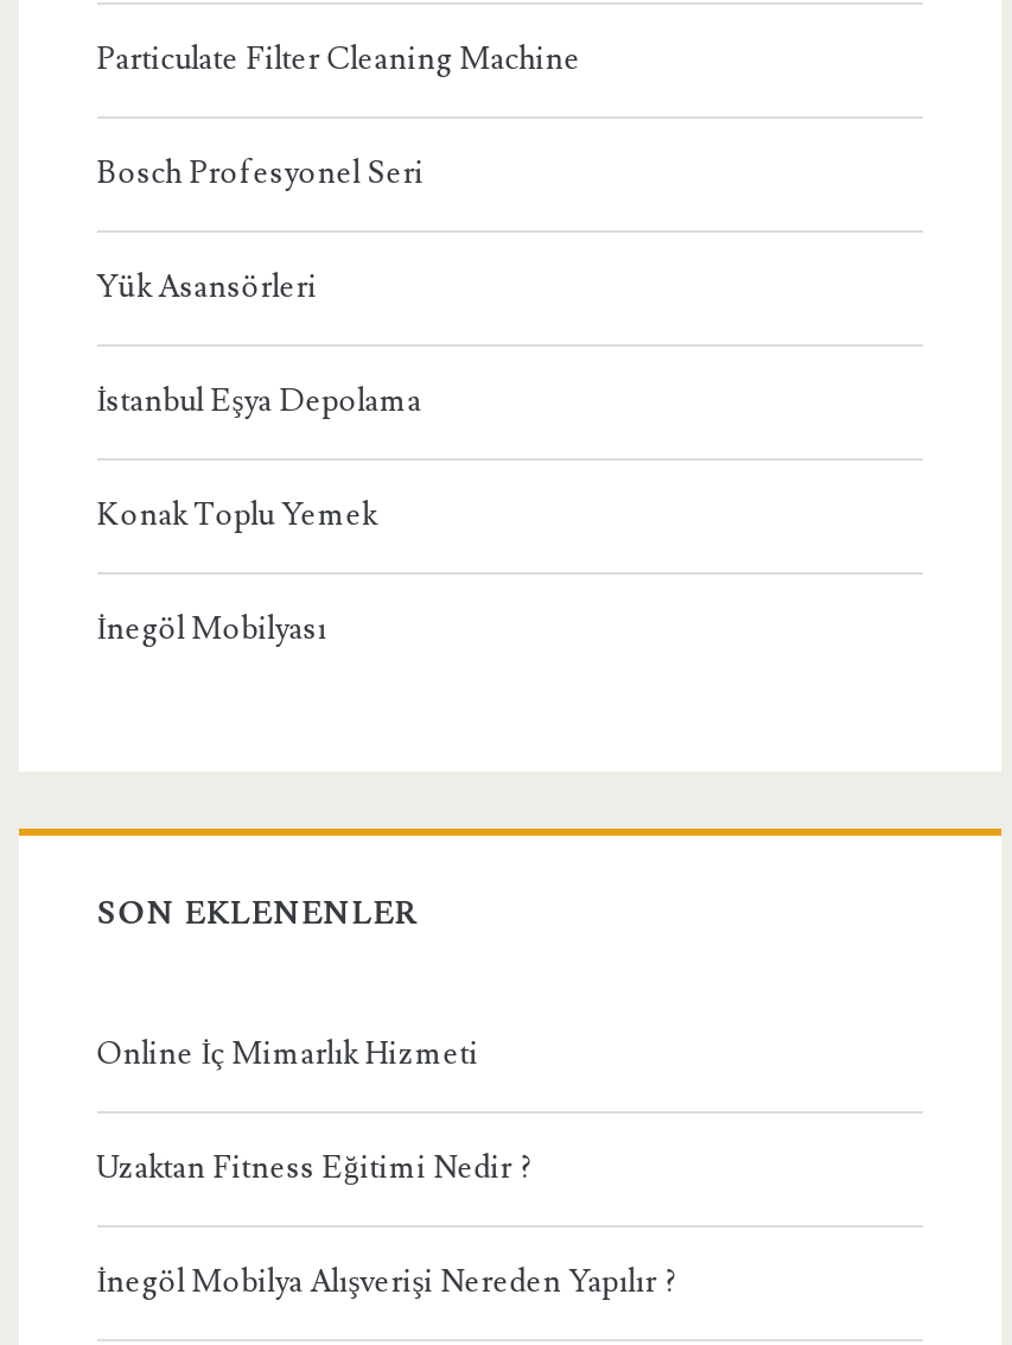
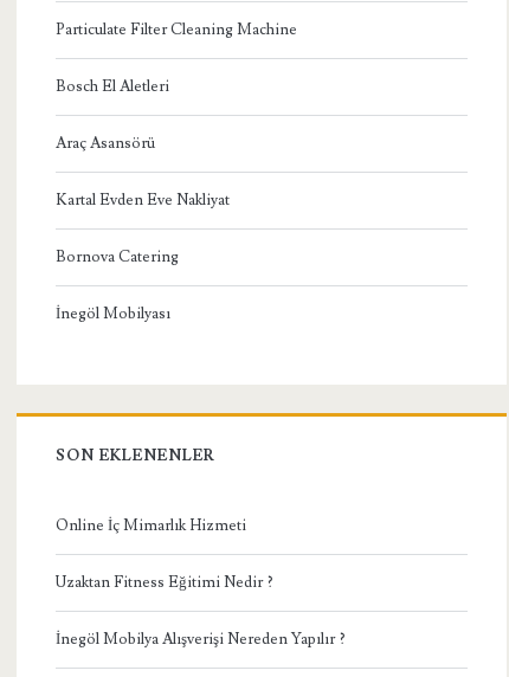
- Bosch Profesyonel Seri
+ Bosch El Aletleri

- Yük Asansörleri
+ Araç Asansörü

- İstanbul Eşya Depolama
+ Kartal Evden Eve Nakliyat

- Konak Toplu Yemek
+ Bornova Catering
